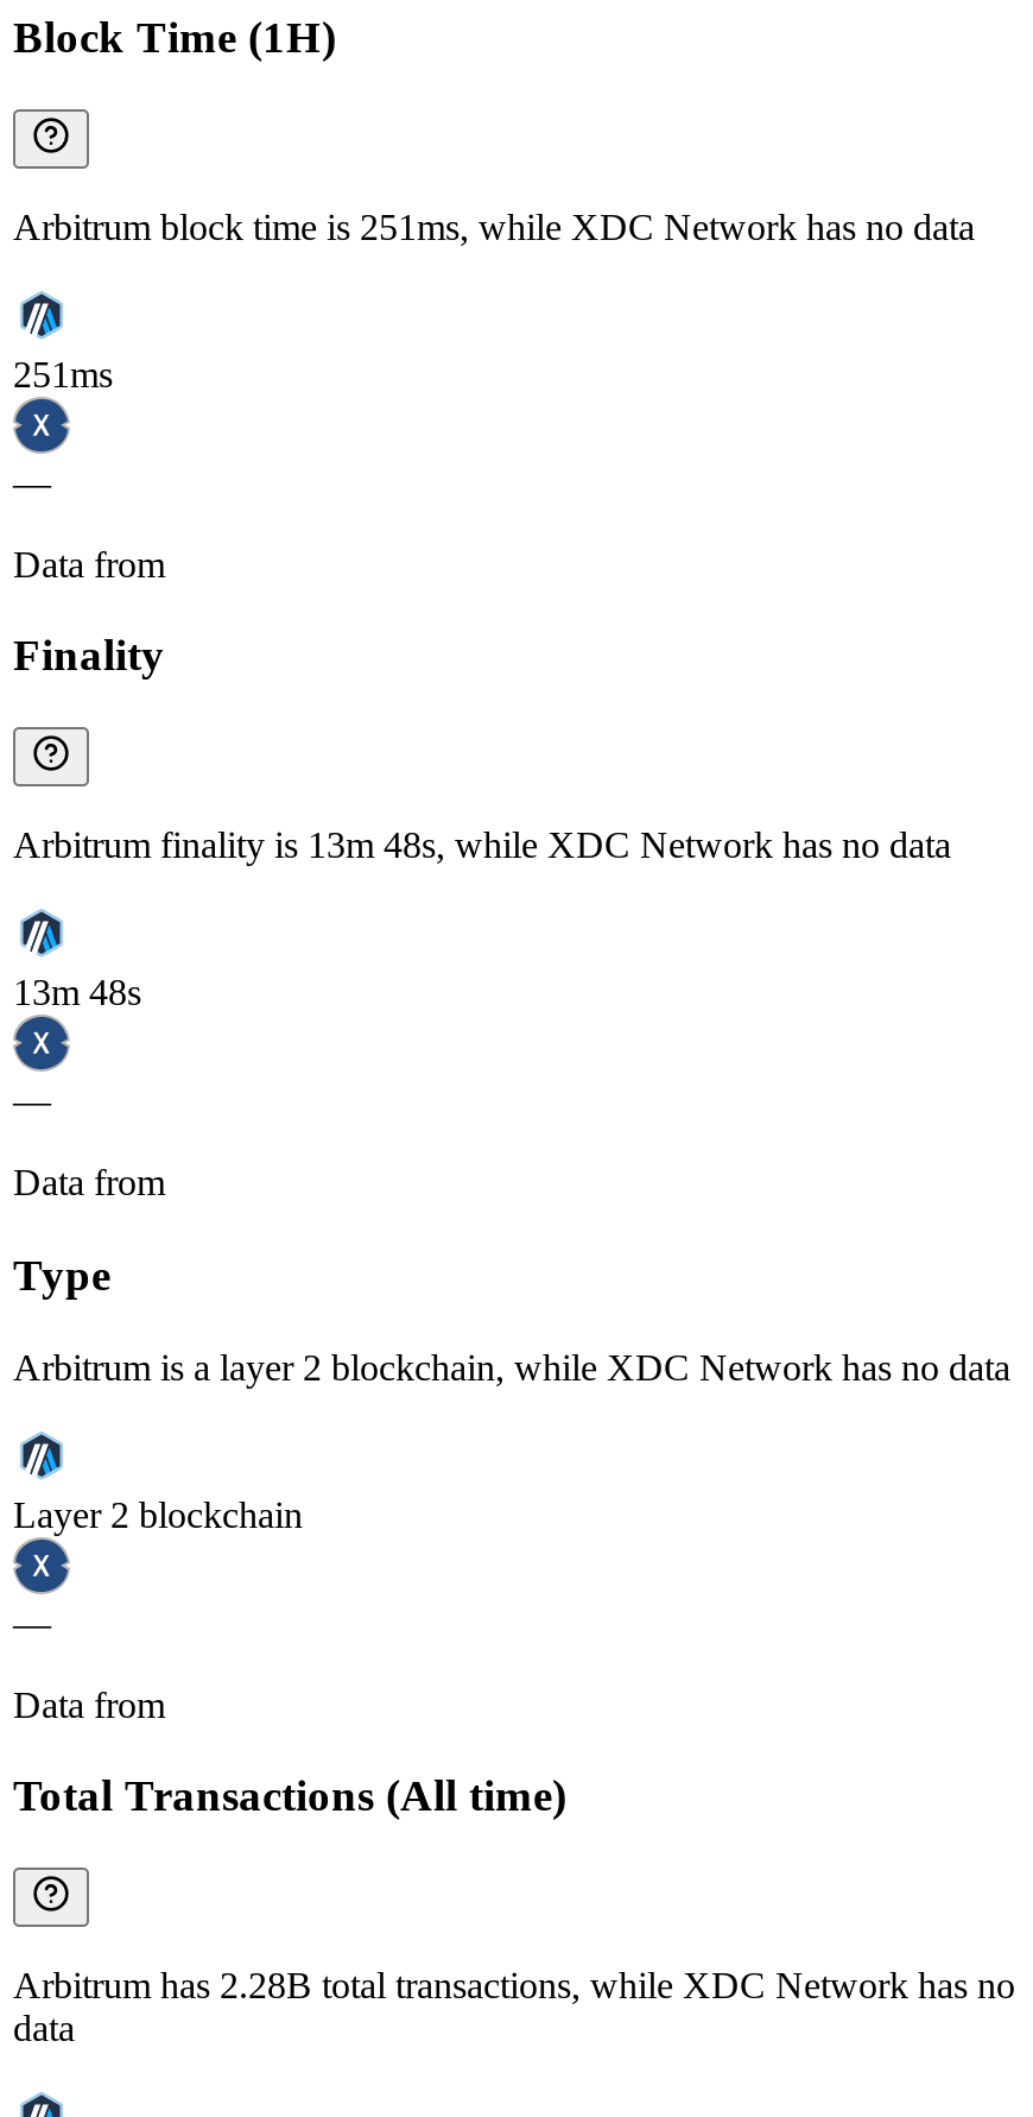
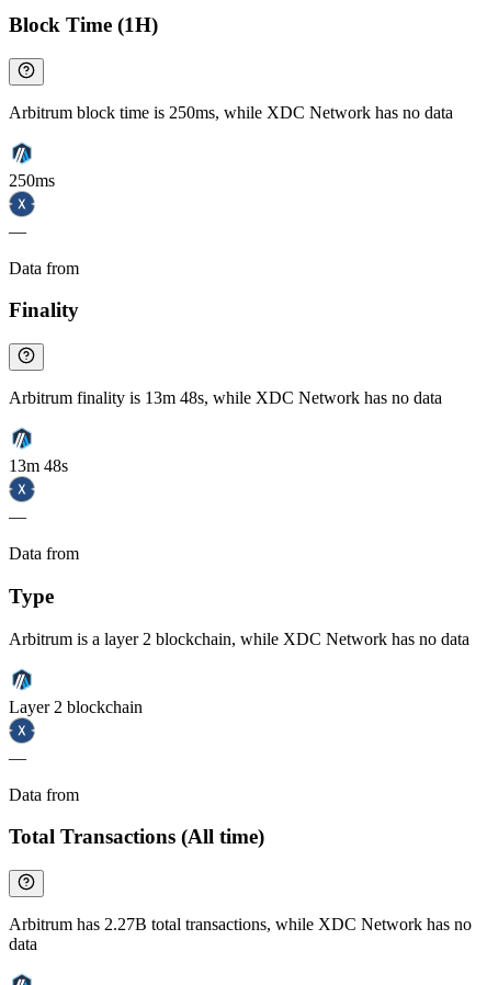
- Arbitrum block time is 251ms, while XDC Network has no data
+ Arbitrum block time is 250ms, while XDC Network has no data

- 251ms
+ 250ms

- Arbitrum has 2.28B total transactions, while XDC Network has no
+ Arbitrum has 2.27B total transactions, while XDC Network has no
